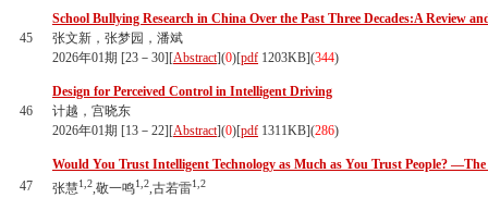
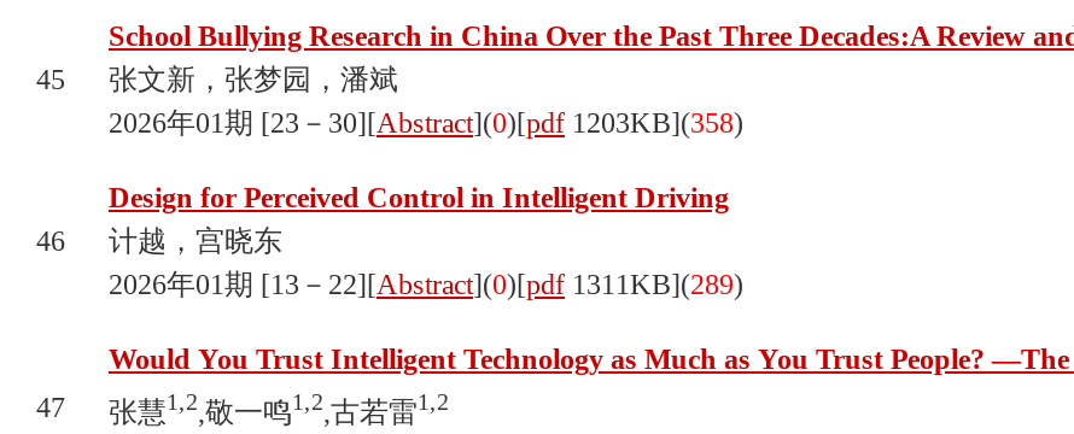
- 2026年01期 [23－30][Abstract](0)[pdf 1203KB](344)
+ 2026年01期 [23－30][Abstract](0)[pdf 1203KB](358)

- 2026年01期 [13－22][Abstract](0)[pdf 1311KB](286)
+ 2026年01期 [13－22][Abstract](0)[pdf 1311KB](289)
